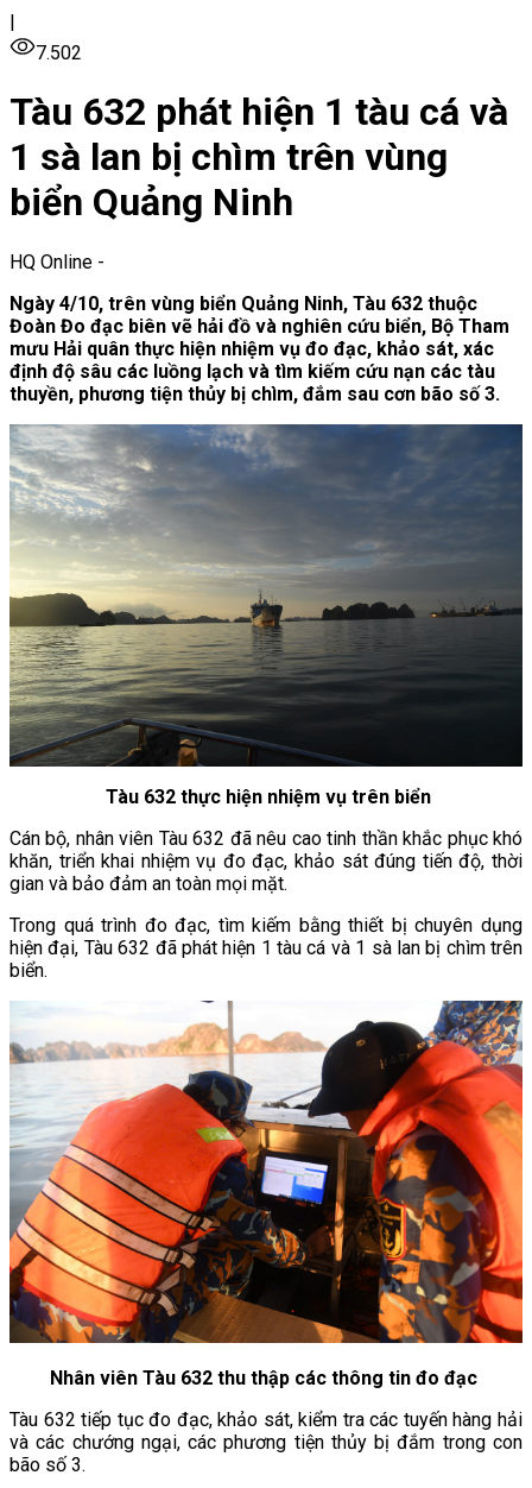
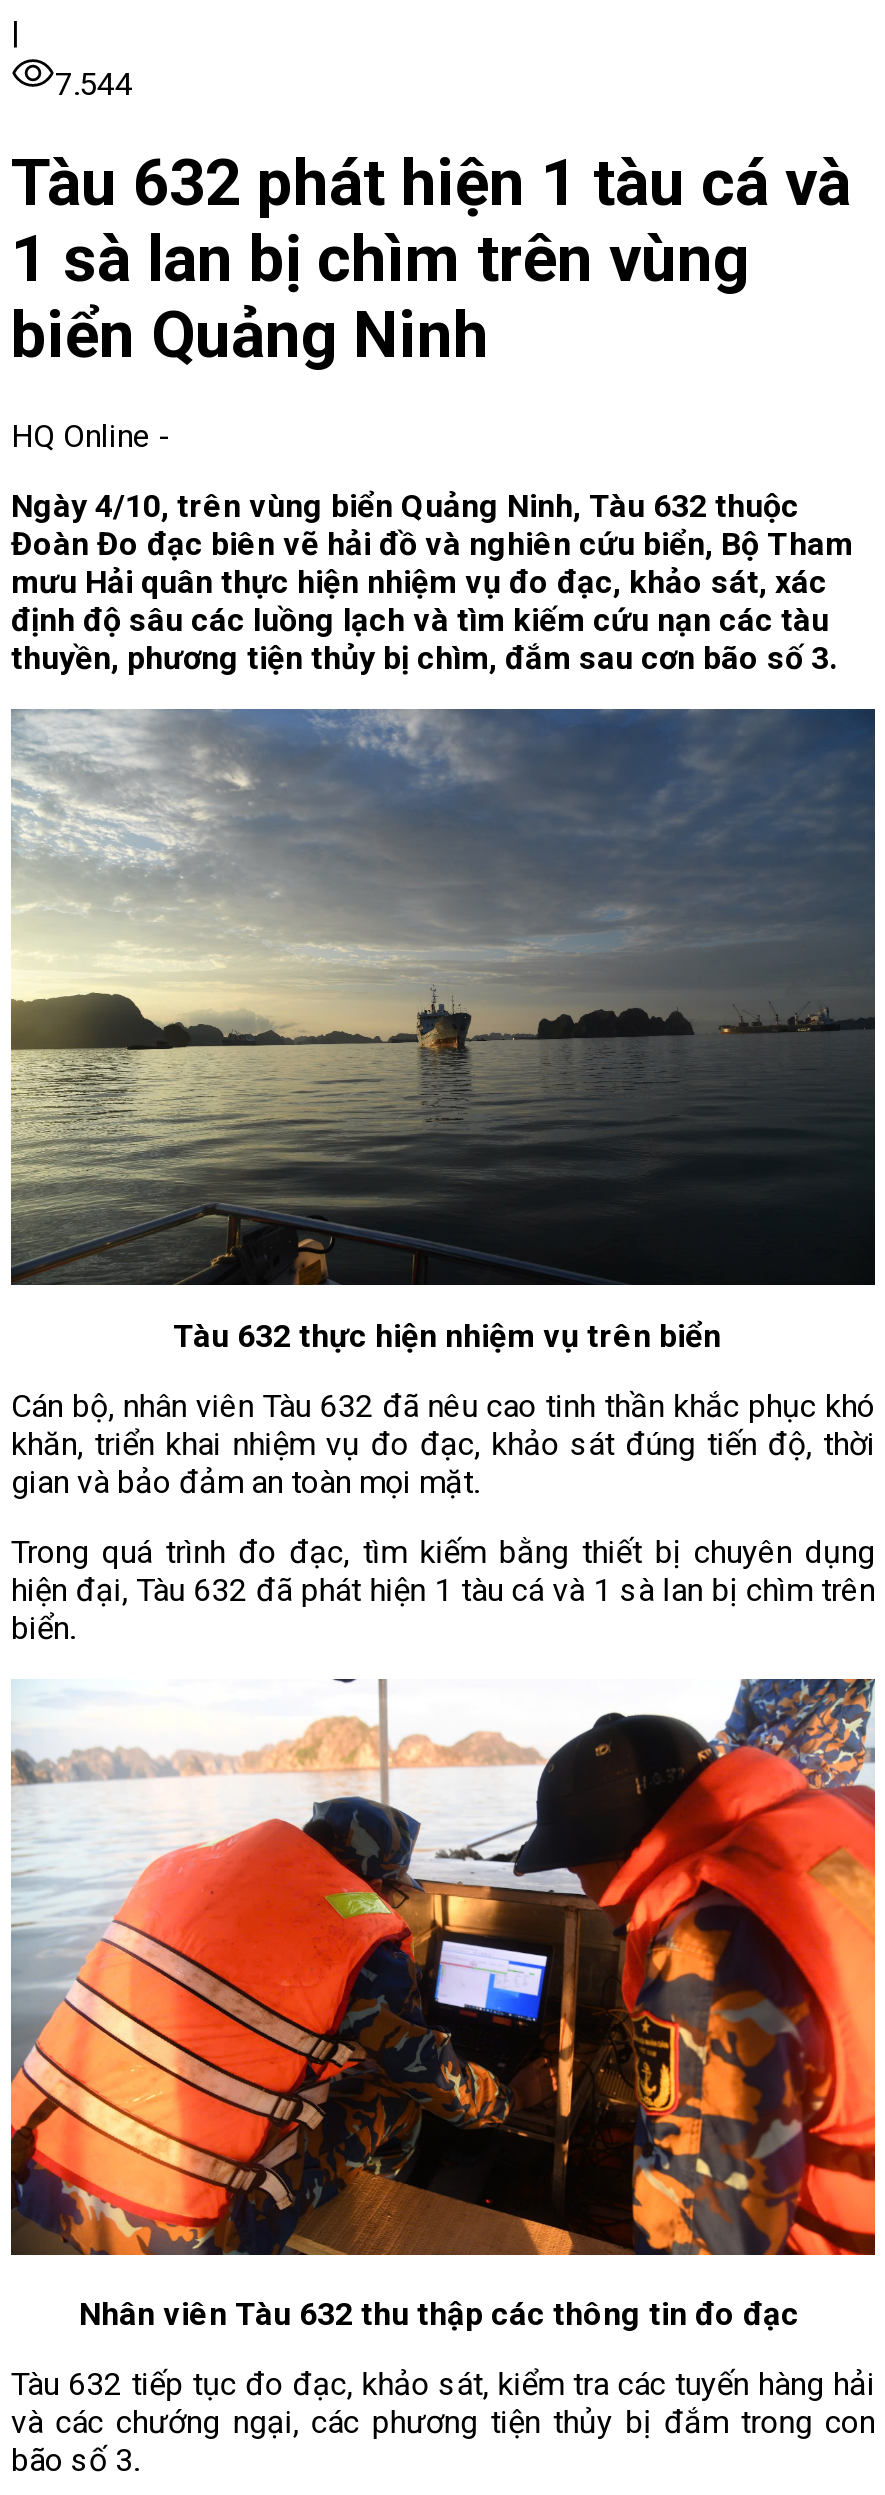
- 7.502
+ 7.544
